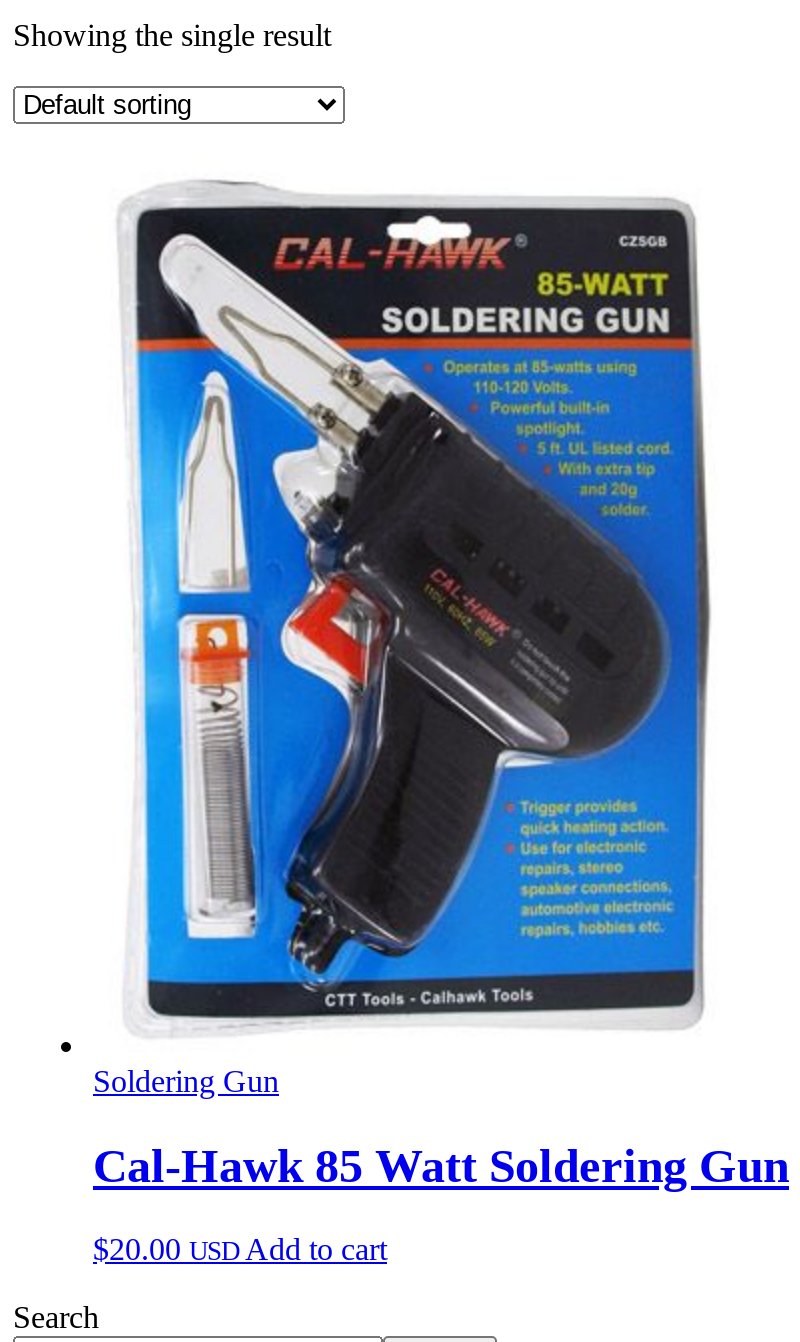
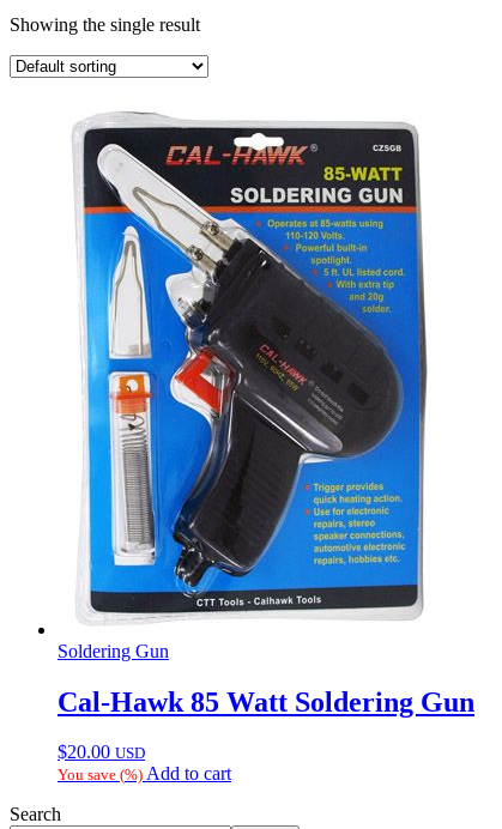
- $20.00 USD Add to cart
+ $20.00 USD
+ You save (%) Add to cart
